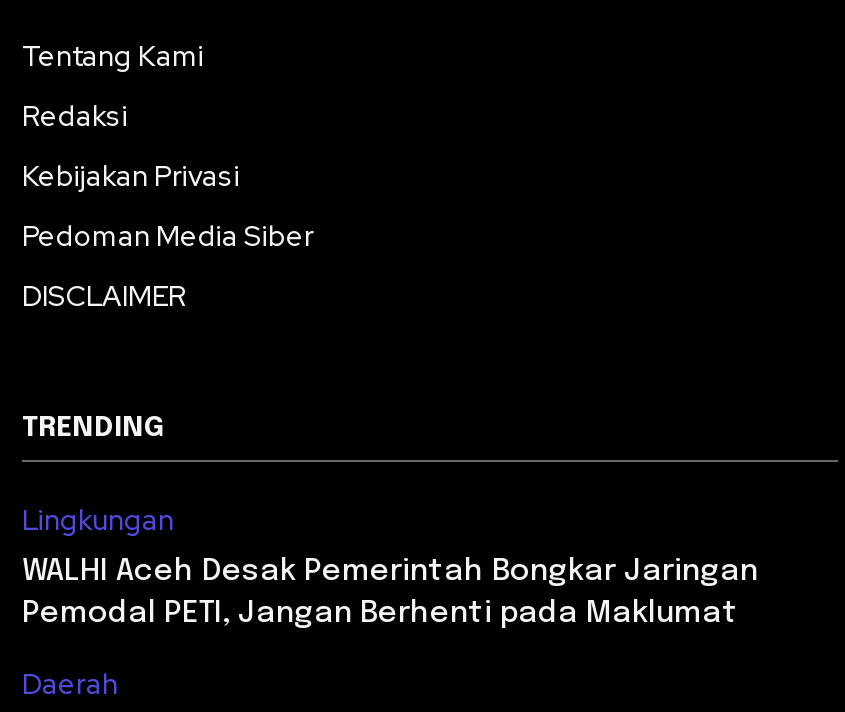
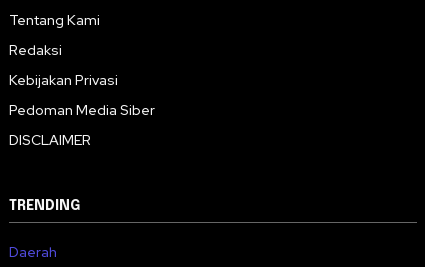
- Lingkungan
- WALHI Aceh Desak Pemerintah Bongkar Jaringan
- Pemodal PETI, Jangan Berhenti pada Maklumat
